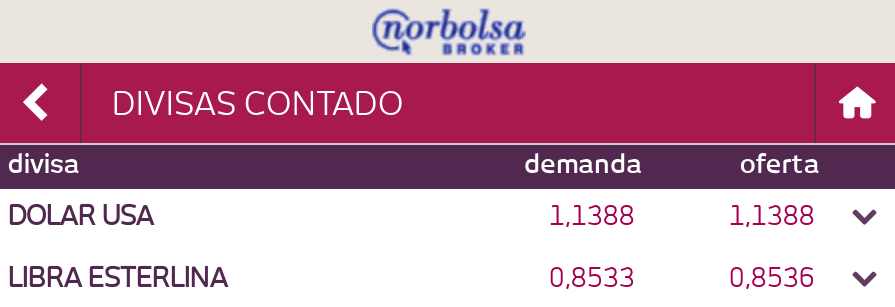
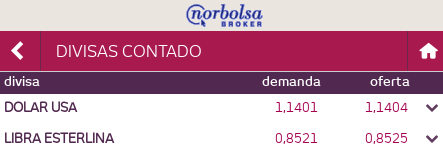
- 1,1388
+ 1,1401

- 1,1388
+ 1,1404

- 0,8533
+ 0,8521

- 0,8536
+ 0,8525
